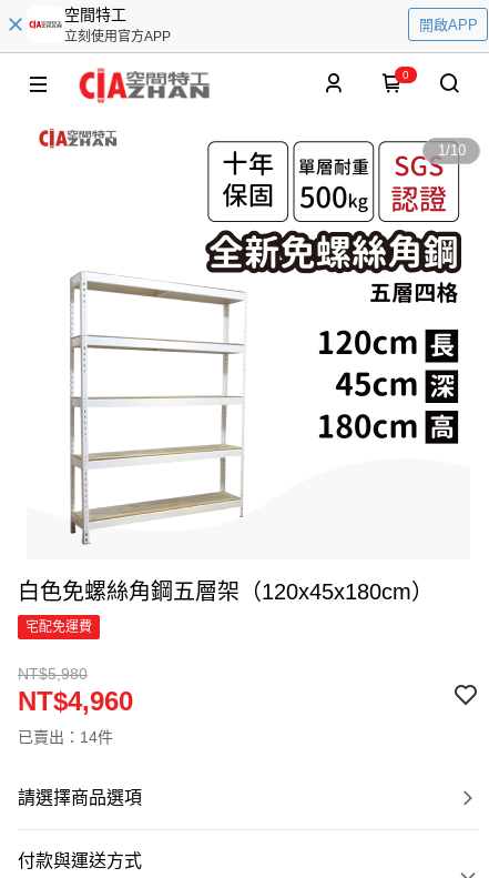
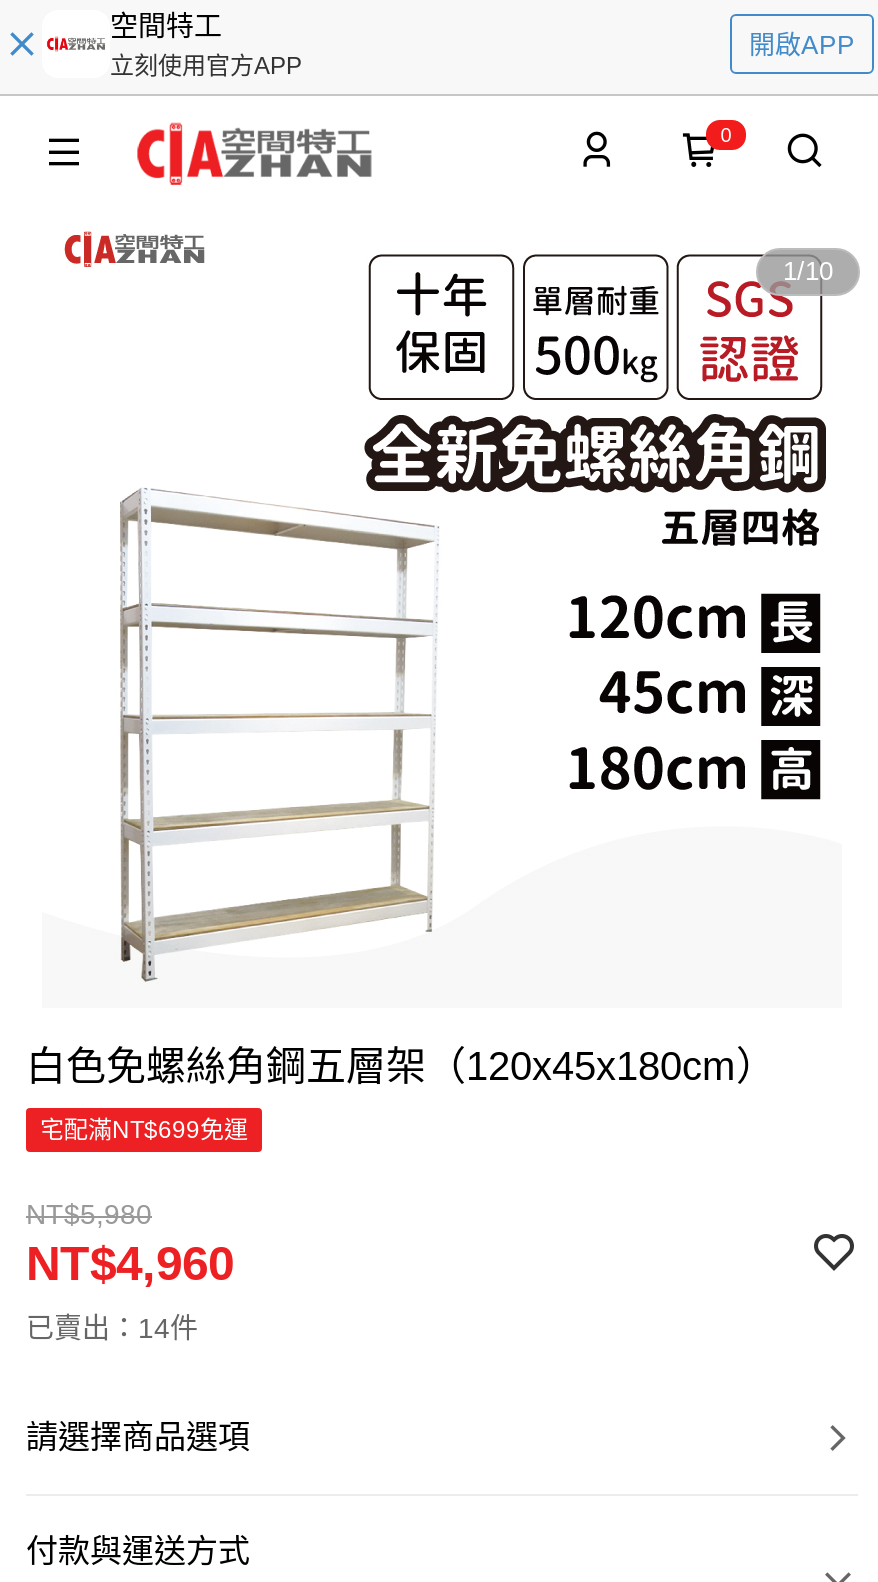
- 宅配免運費
+ 宅配滿NT$699免運
